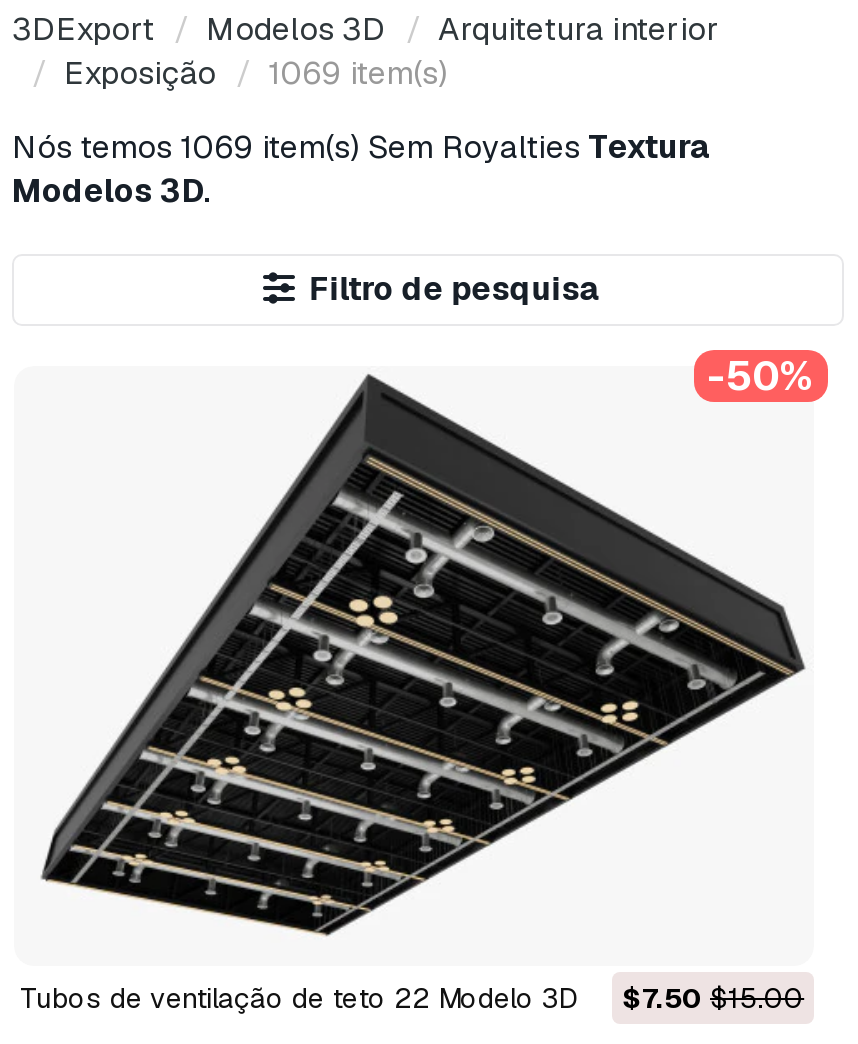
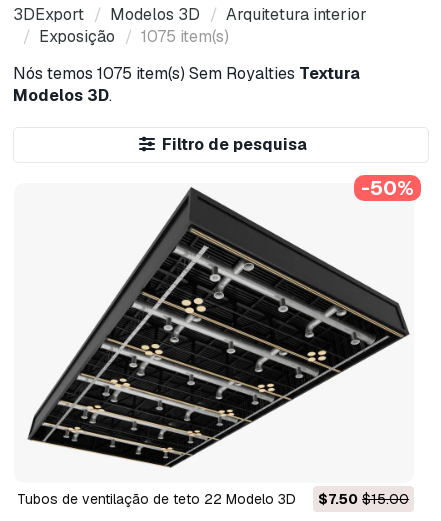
- Exposição 1069 item(s)
+ Exposição 1075 item(s)

- Nós temos 1069 item(s) Sem Royalties Textura
+ Nós temos 1075 item(s) Sem Royalties Textura
